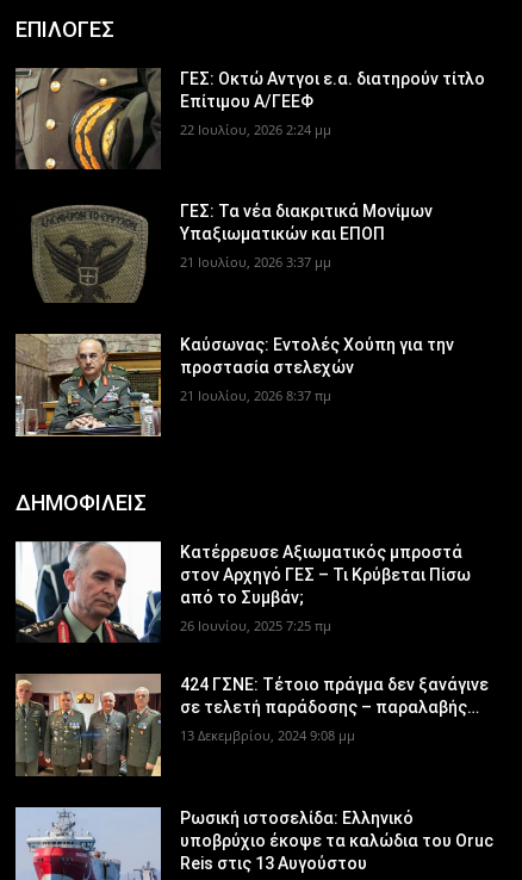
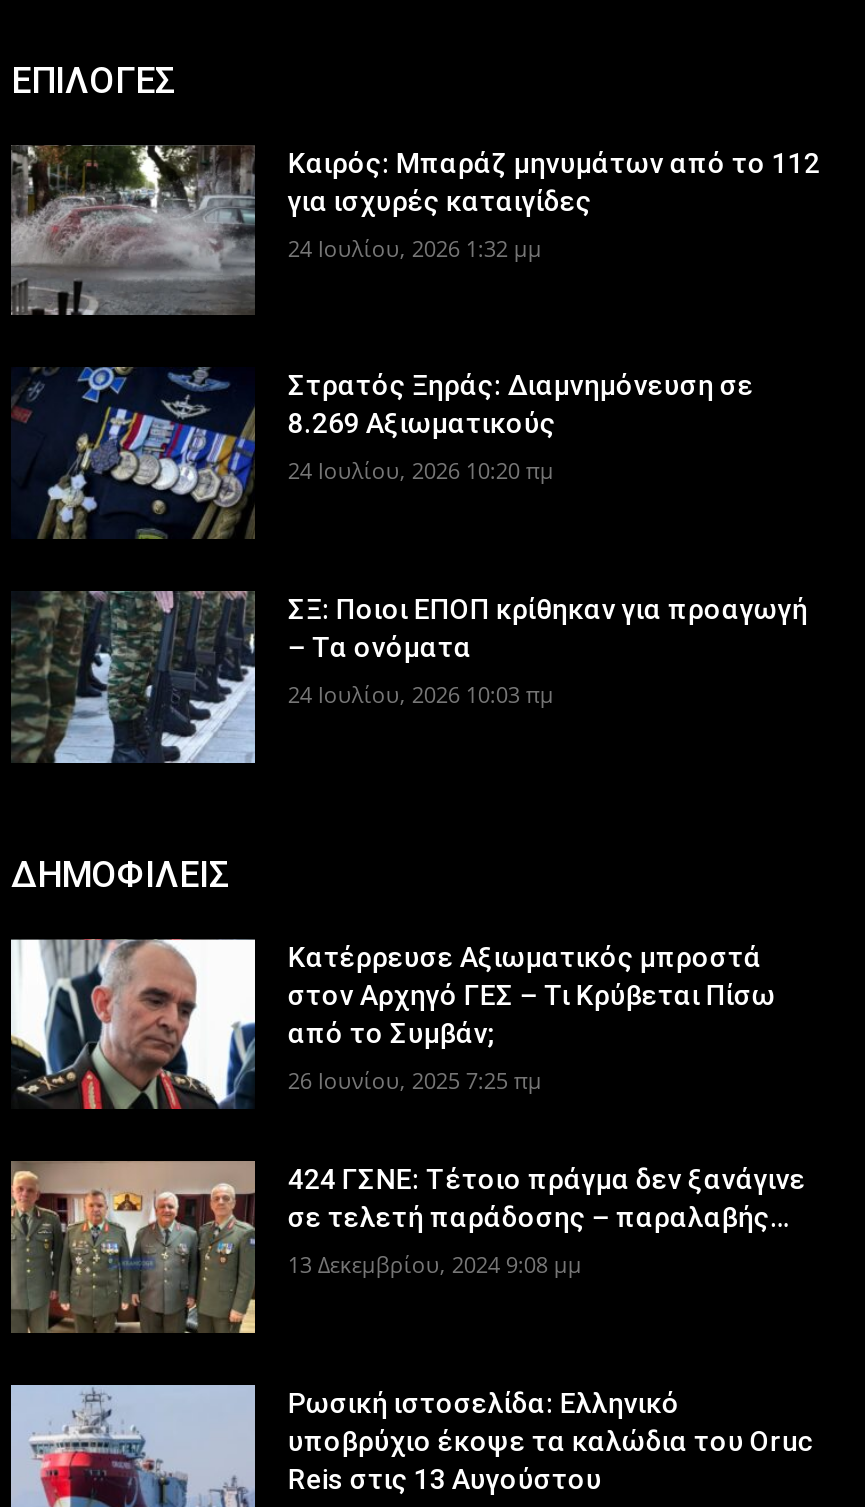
- [image]
- ΓΕΣ: Οκτώ Αντγοι ε.α. διατηρούν τίτλο
- Επίτιμου Α/ΓΕΕΦ
+ [image]
+ Καιρός: Μπαράζ μηνυμάτων από το 112
+ για ισχυρές καταιγίδες

- 22 Ιουλίου, 2026 2:24 μμ
+ 24 Ιουλίου, 2026 1:32 μμ

- [image]
- ΓΕΣ: Τα νέα διακριτικά Μονίμων
- Υπαξιωματικών και ΕΠΟΠ
+ [image]
+ Στρατός Ξηράς: Διαμνημόνευση σε
+ 8.269 Αξιωματικούς

- 21 Ιουλίου, 2026 3:37 μμ
+ 24 Ιουλίου, 2026 10:20 πμ

- [image]
- Καύσωνας: Εντολές Χούπη για την
- προστασία στελεχών
+ [image]
+ ΣΞ: Ποιοι ΕΠΟΠ κρίθηκαν για προαγωγή
+ – Τα ονόματα

- 21 Ιουλίου, 2026 8:37 πμ
+ 24 Ιουλίου, 2026 10:03 πμ
